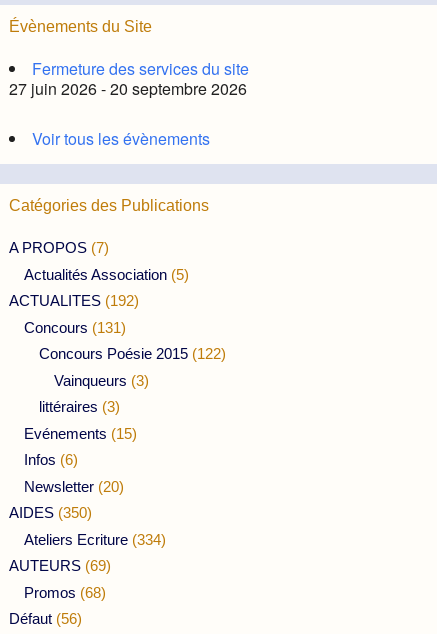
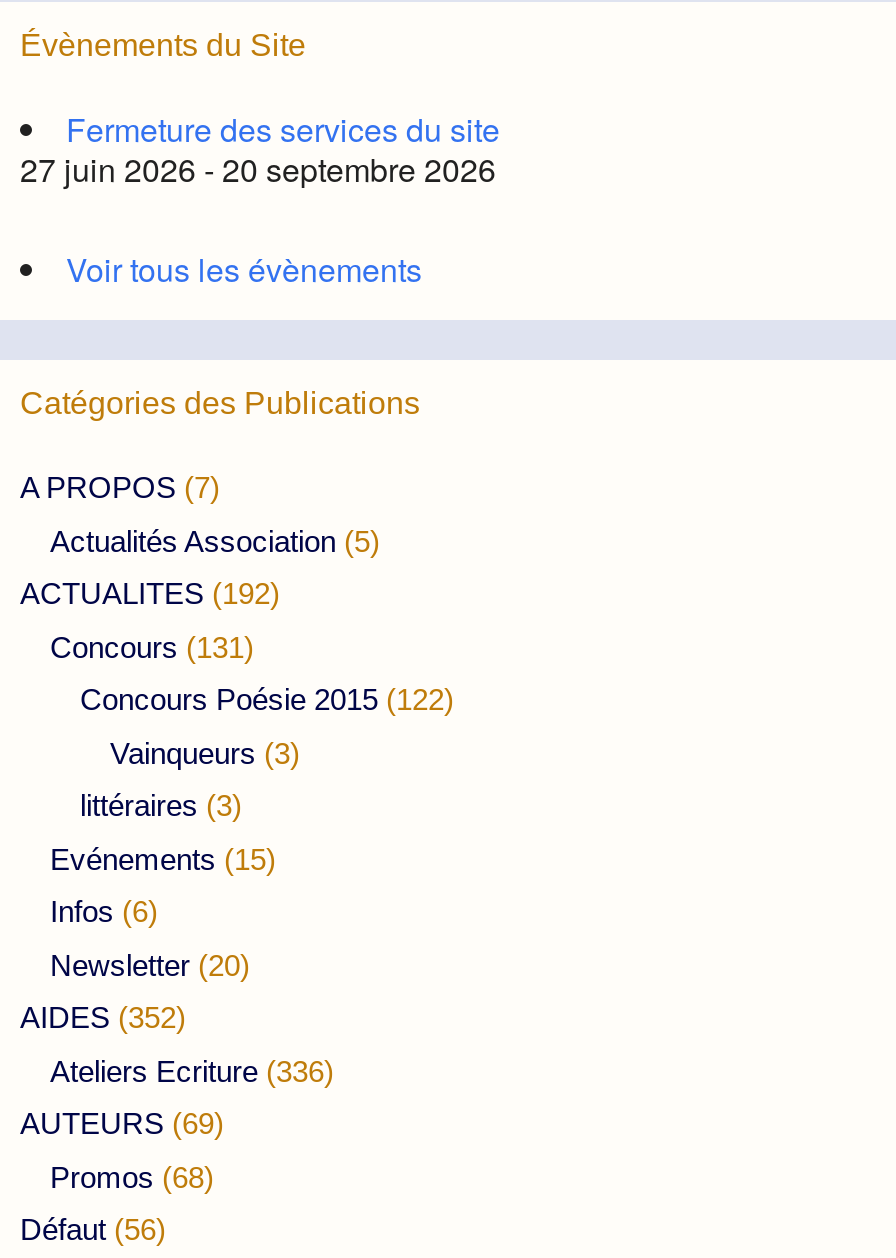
- AIDES (350)
+ AIDES (352)

- Ateliers Ecriture (334)
+ Ateliers Ecriture (336)
